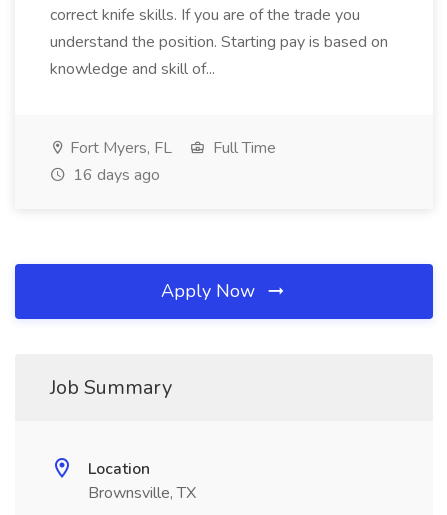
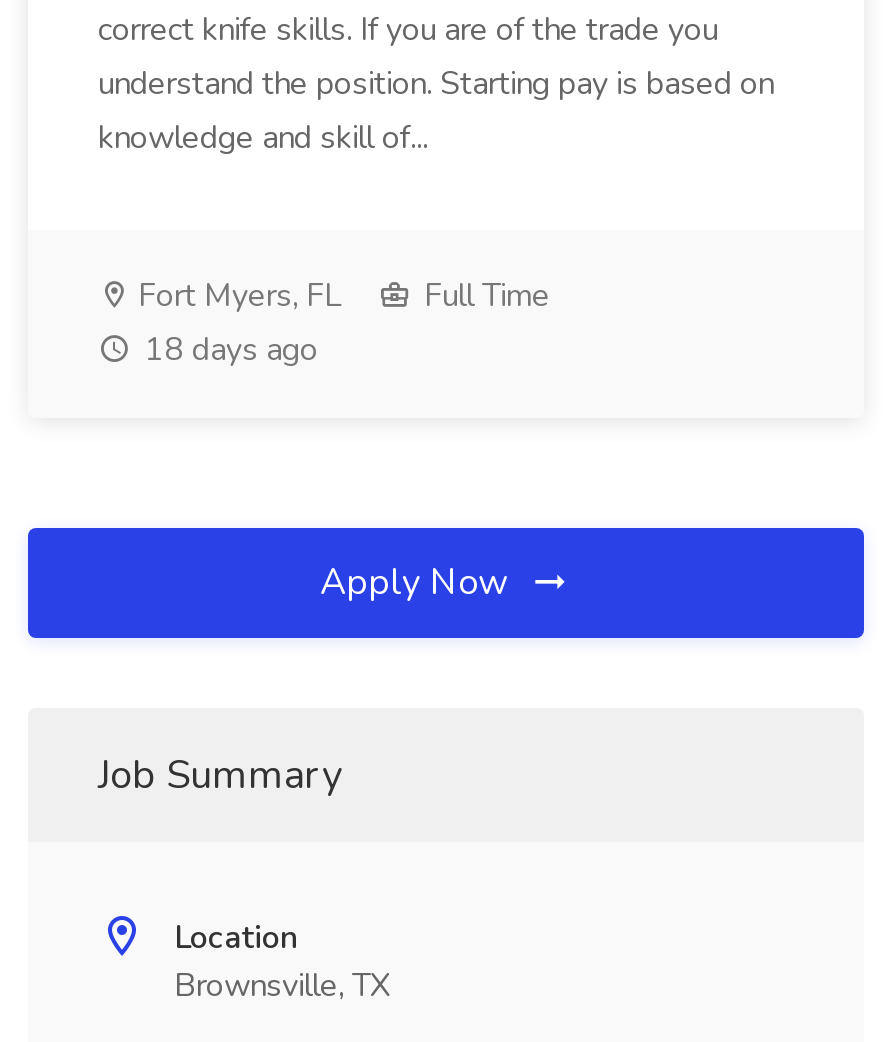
- 16 days ago
+ 18 days ago
